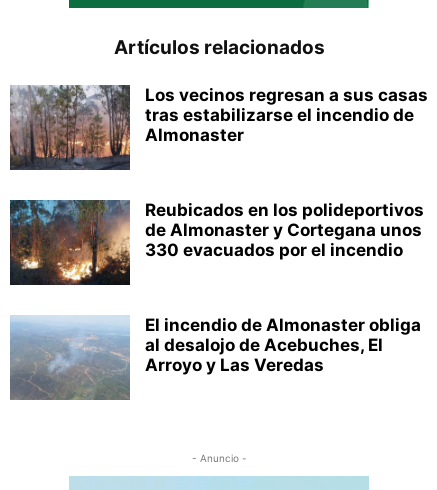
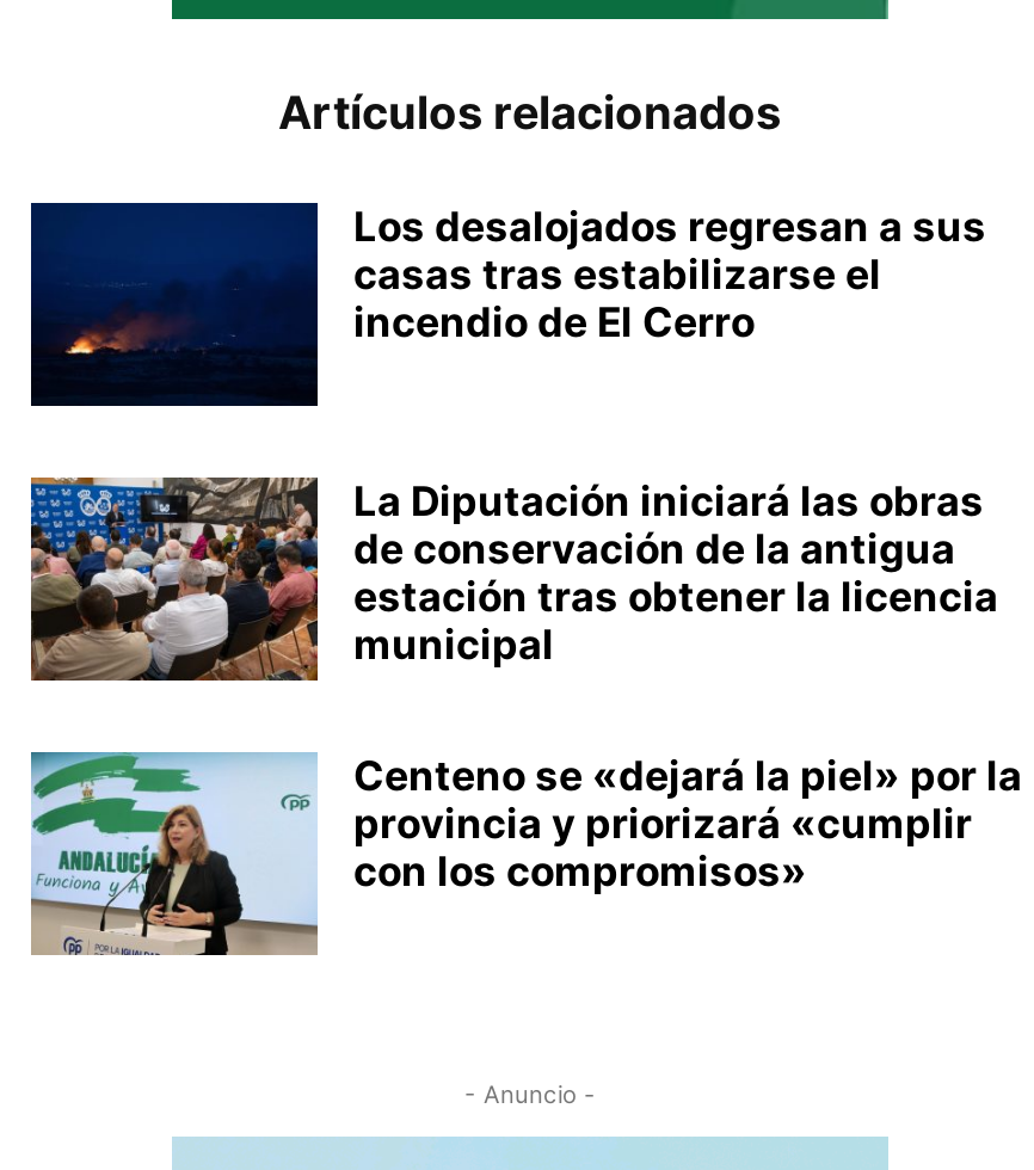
- [image]
- Los vecinos regresan a sus casas
- tras estabilizarse el incendio de
- Almonaster
+ [image]
+ Los desalojados regresan a sus
+ casas tras estabilizarse el
+ incendio de El Cerro

- [image]
- Reubicados en los polideportivos
- de Almonaster y Cortegana unos
- 330 evacuados por el incendio
+ [image]
+ La Diputación iniciará las obras
+ de conservación de la antigua
+ estación tras obtener la licencia
+ municipal

- [image]
- El incendio de Almonaster obliga
- al desalojo de Acebuches, El
- Arroyo y Las Veredas
+ [image]
+ Centeno se «dejará la piel» por la
+ provincia y priorizará «cumplir
+ con los compromisos»
